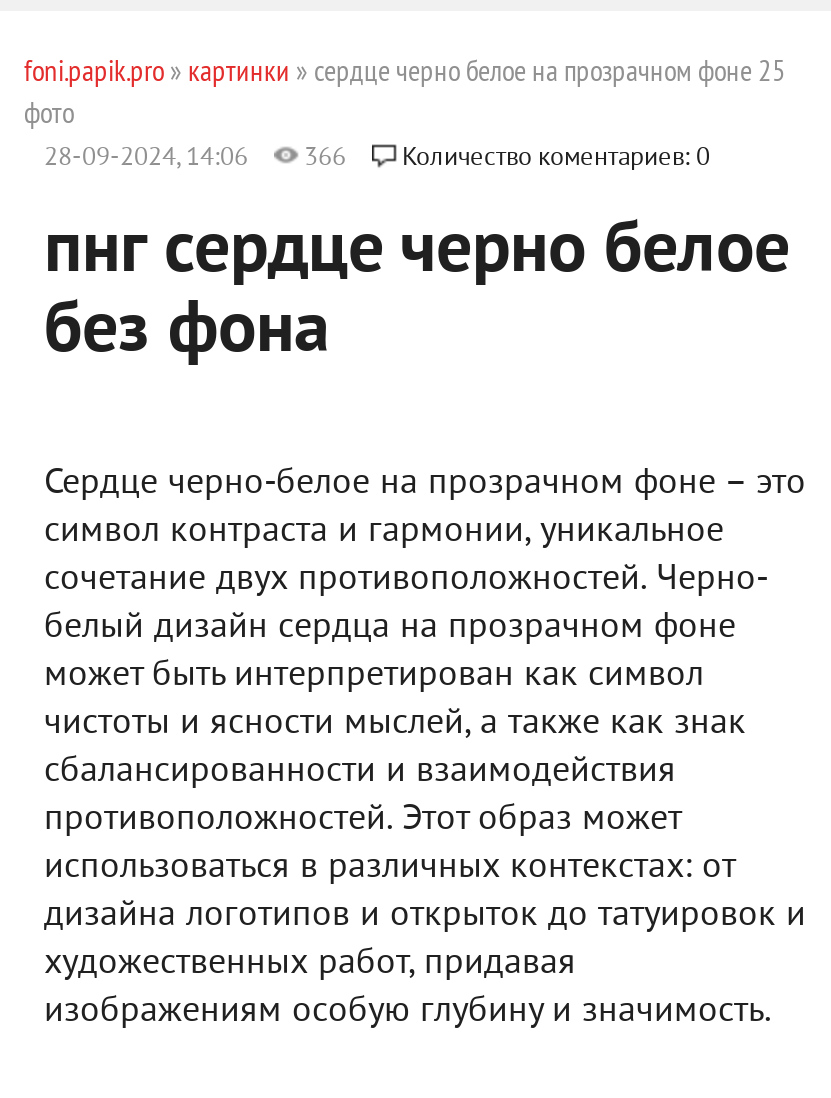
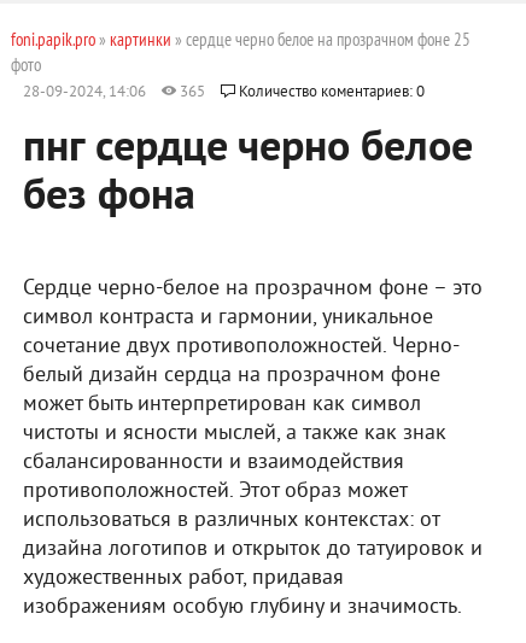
- 28-09-2024, 14:06 366 Количество коментариев: 0
+ 28-09-2024, 14:06 365 Количество коментариев: 0
